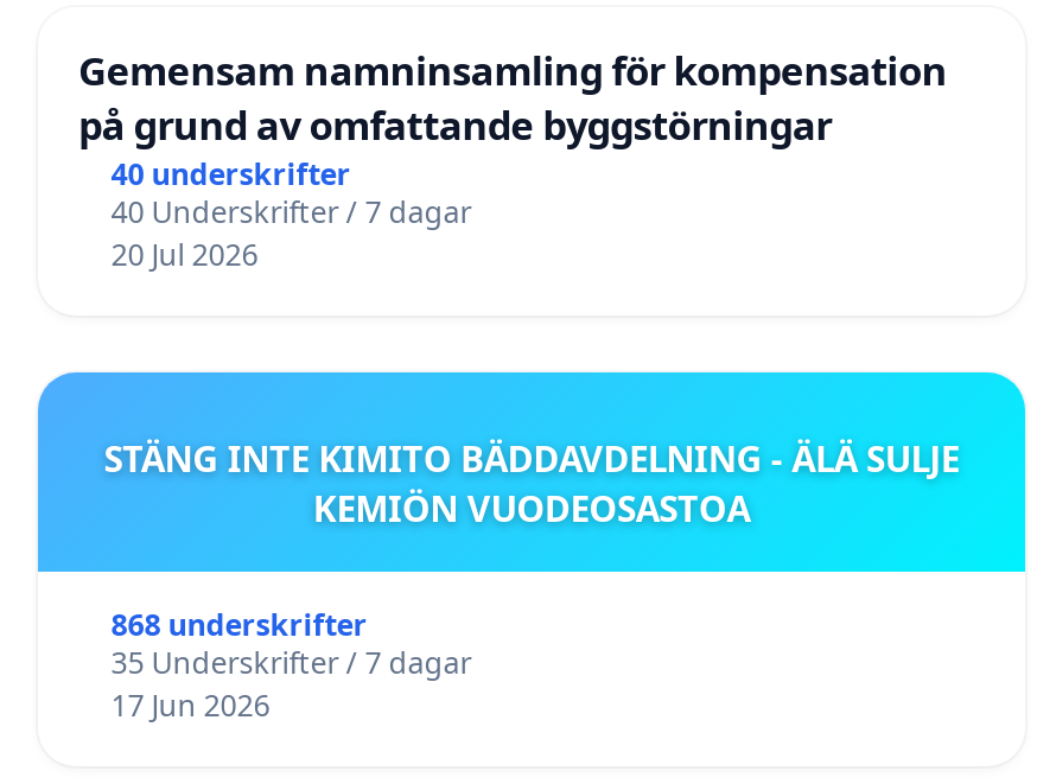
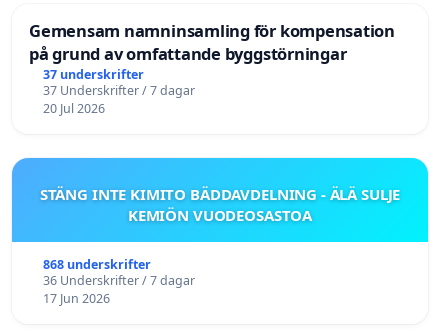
- 40 underskrifter
+ 37 underskrifter

- 40 Underskrifter / 7 dagar
+ 37 Underskrifter / 7 dagar

- 35 Underskrifter / 7 dagar
+ 36 Underskrifter / 7 dagar
